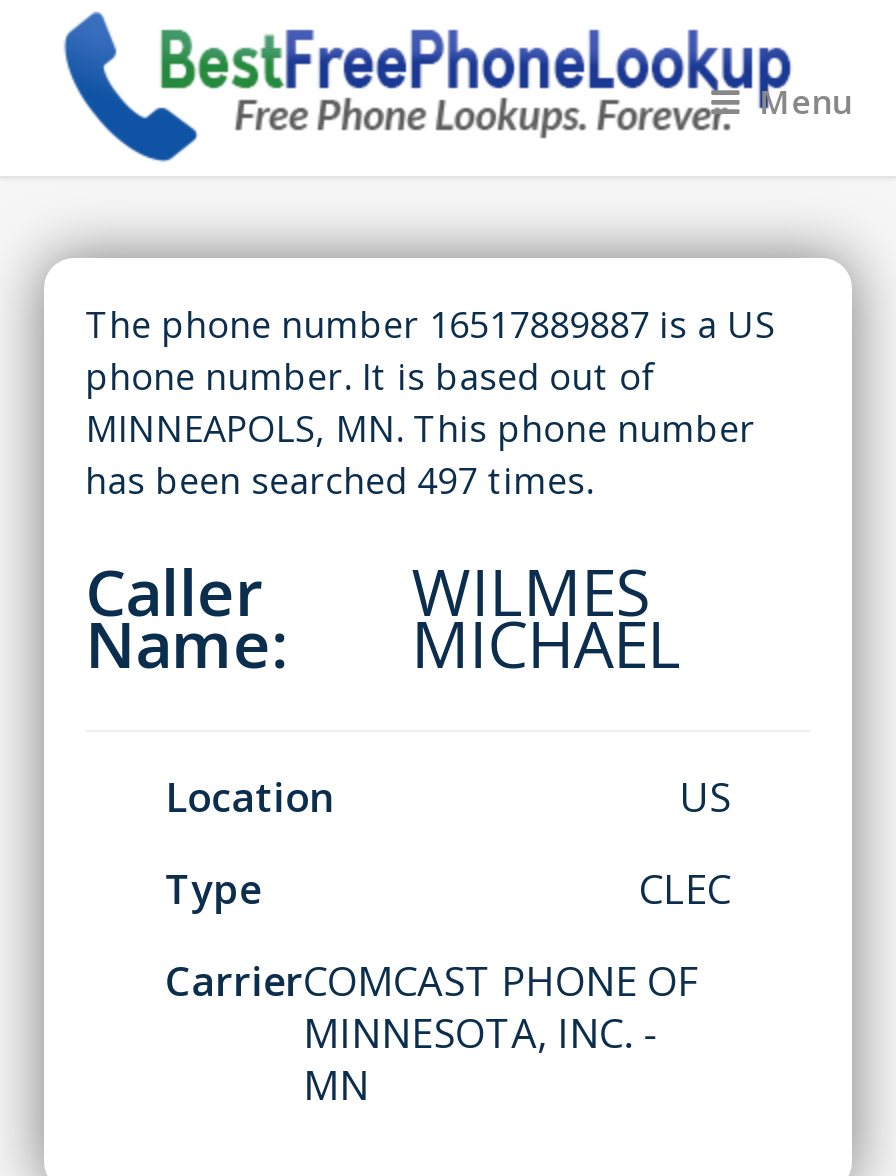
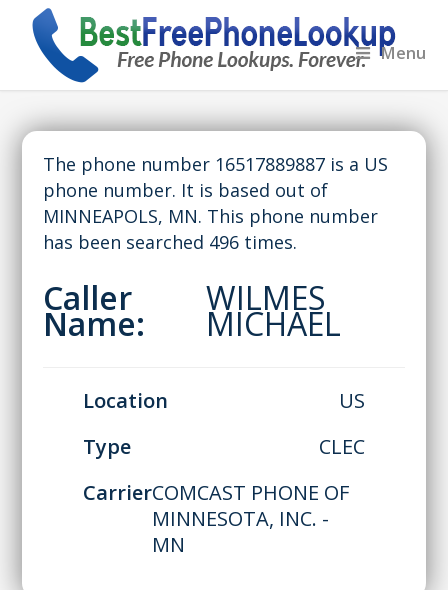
- has been searched 497 times.
+ has been searched 496 times.
